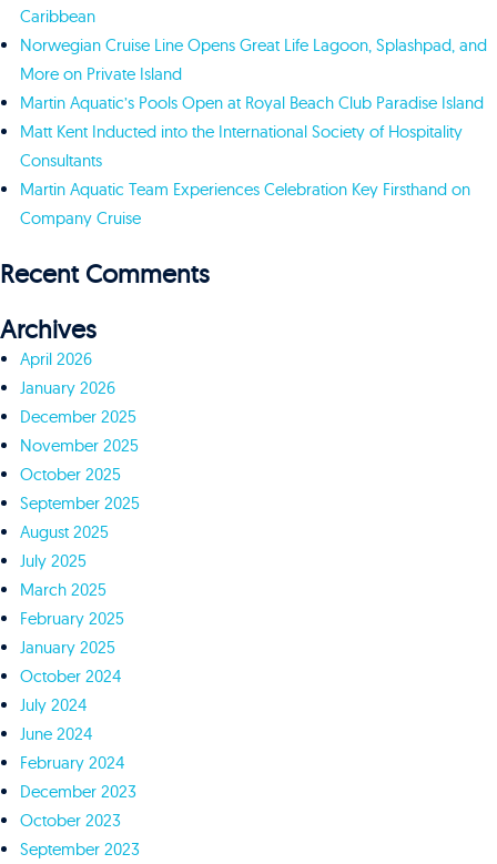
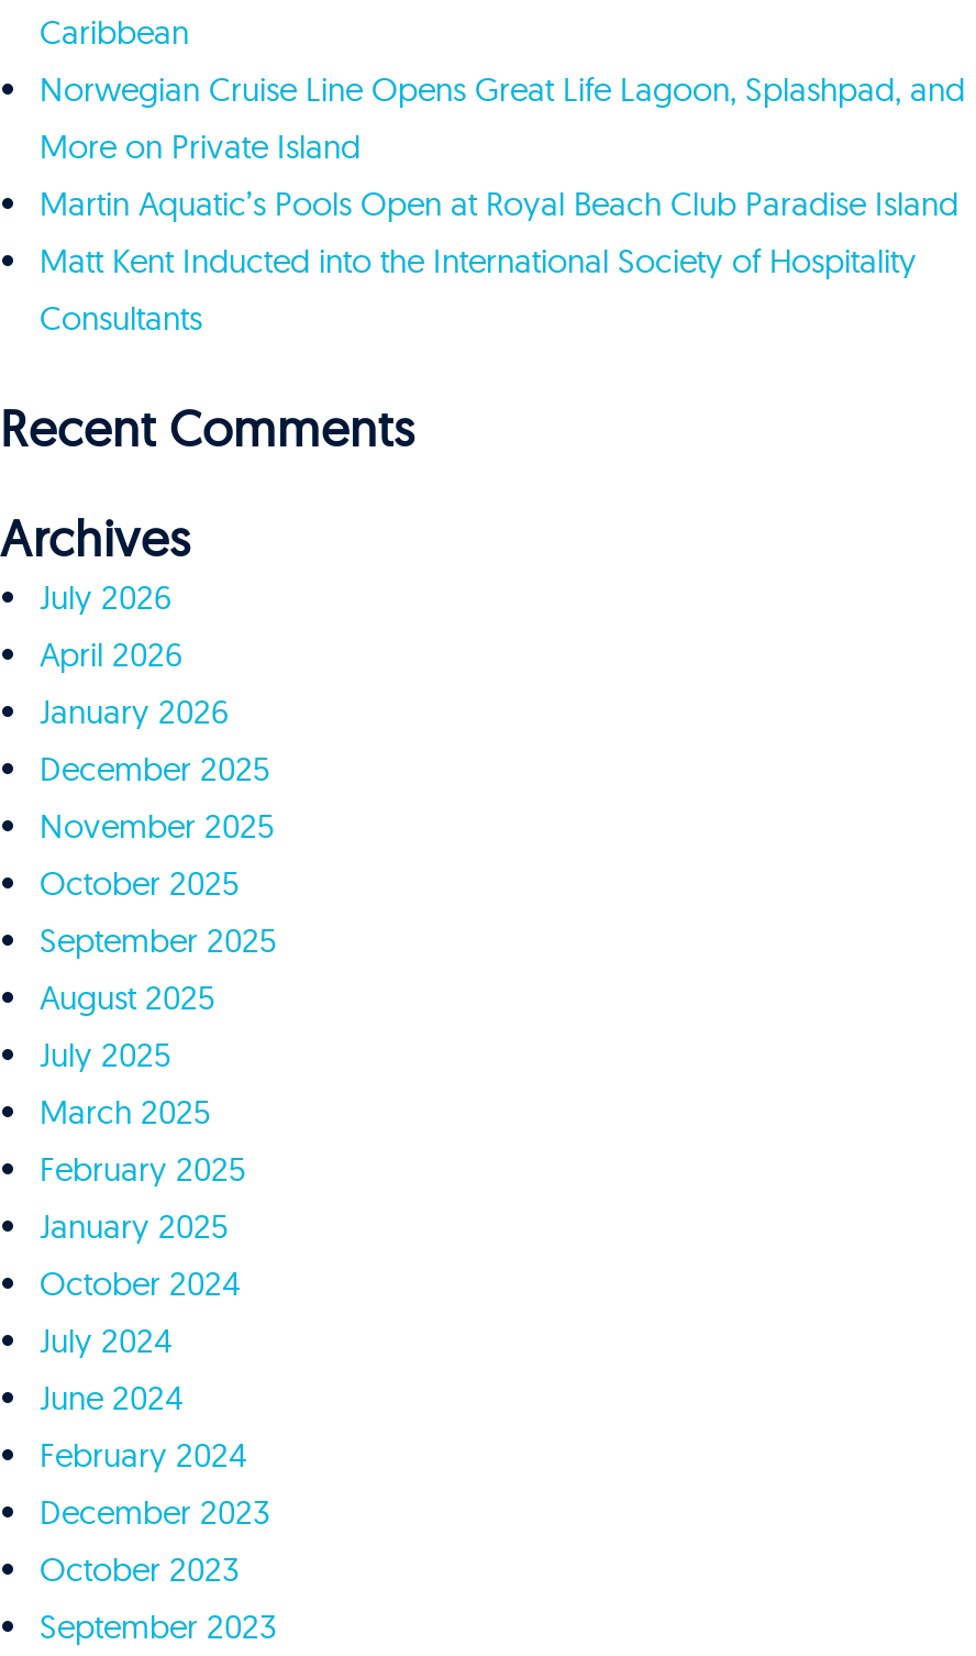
- Martin Aquatic Team Experiences Celebration Key Firsthand on
- Company Cruise

moved up: Recent Comments | Archives

+ July 2026
